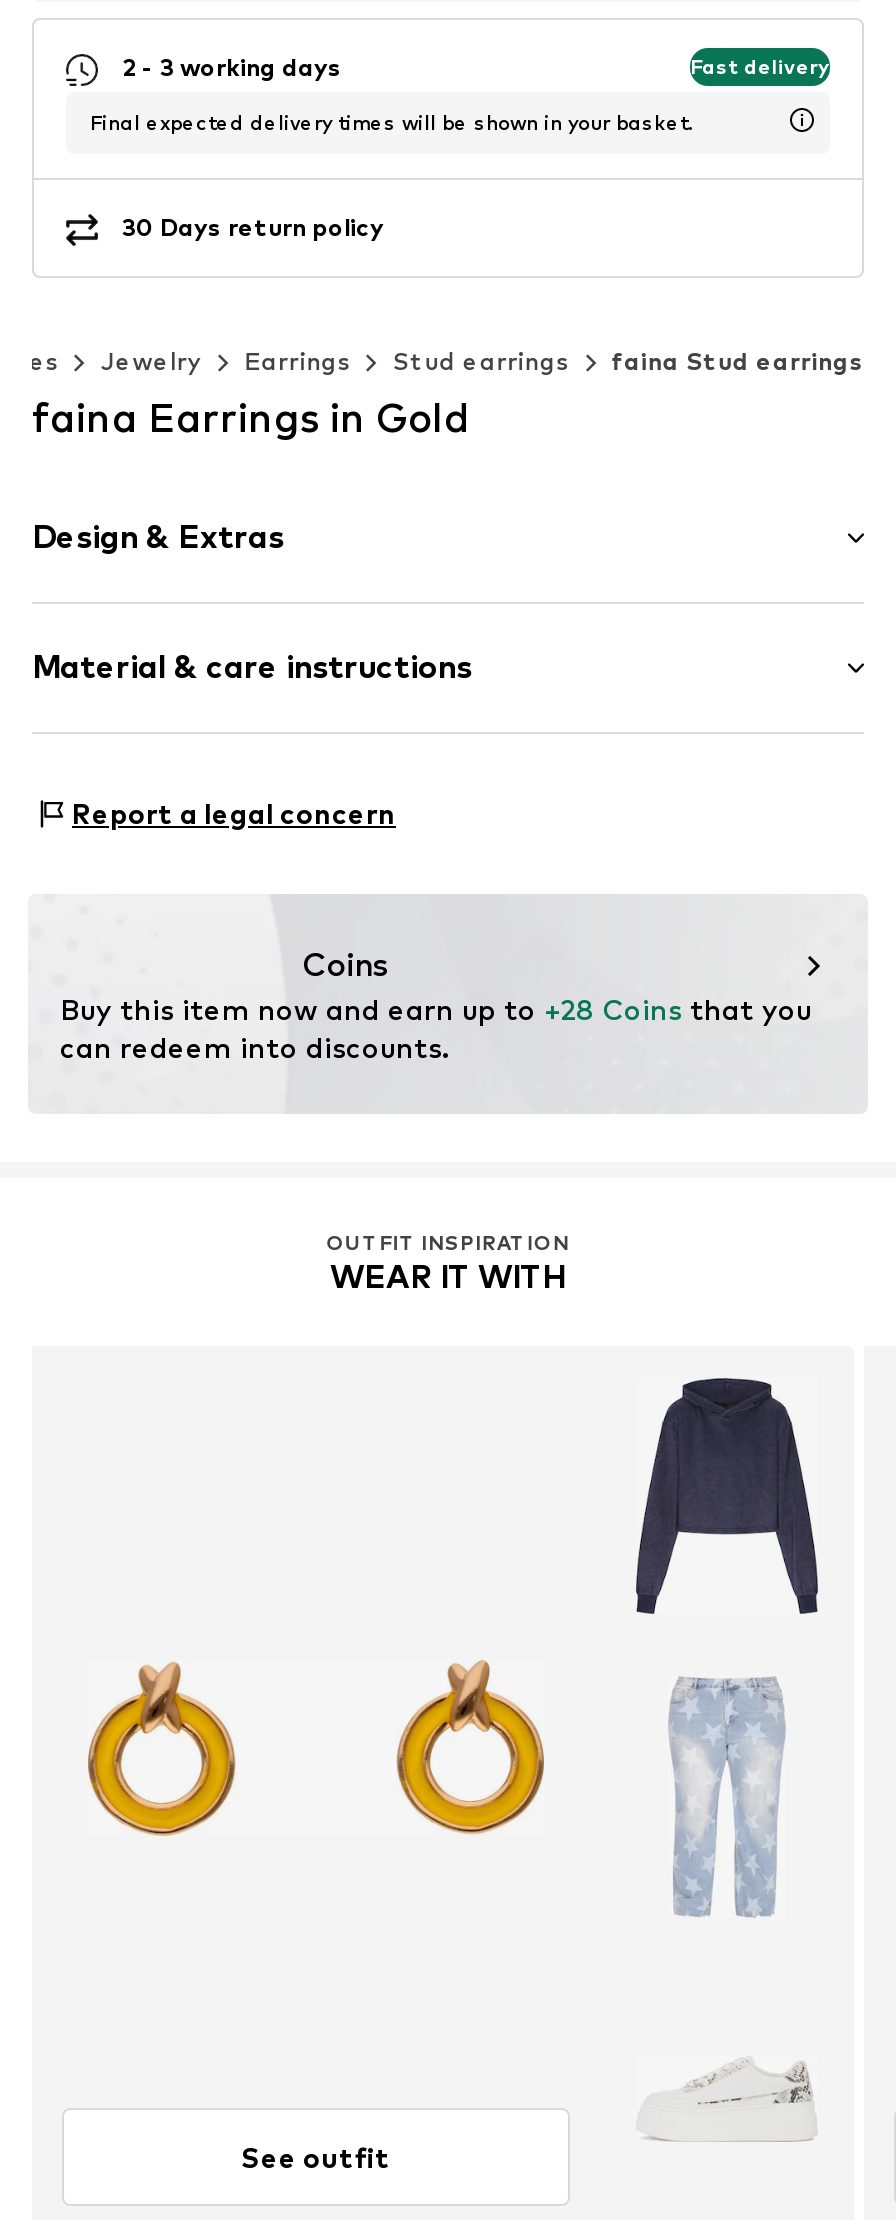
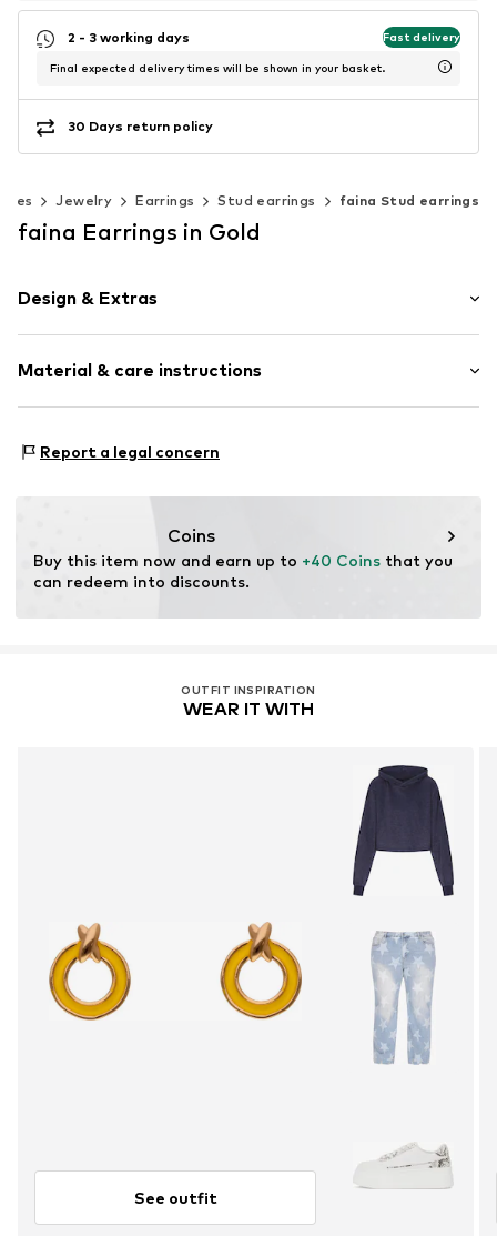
- Buy this item now and earn up to +28 Coins that you
+ Buy this item now and earn up to +40 Coins that you
